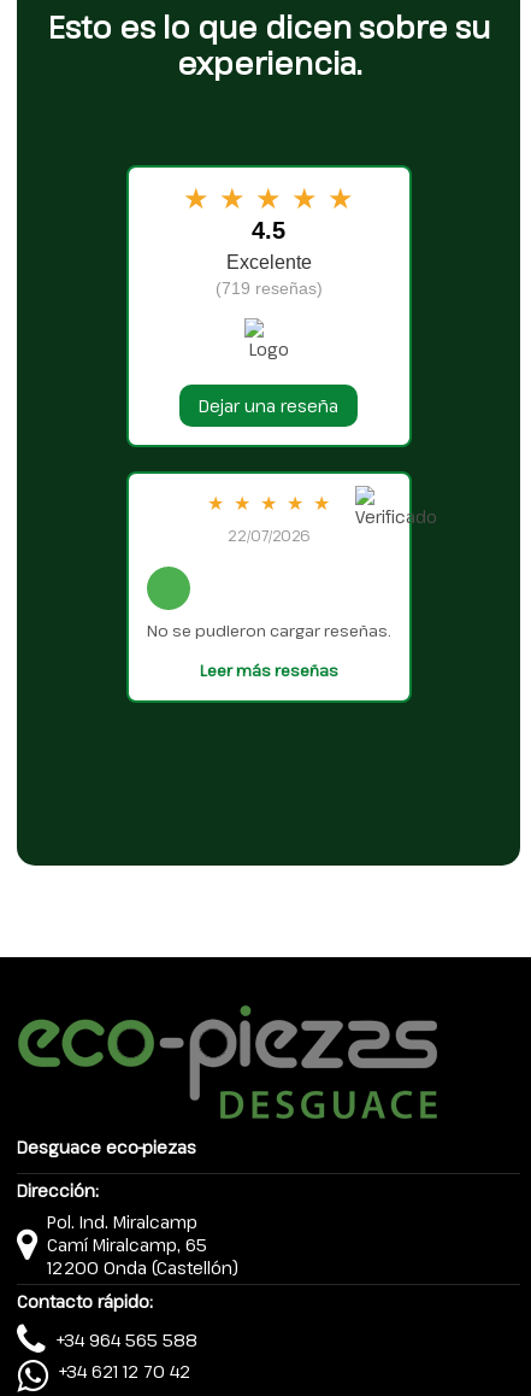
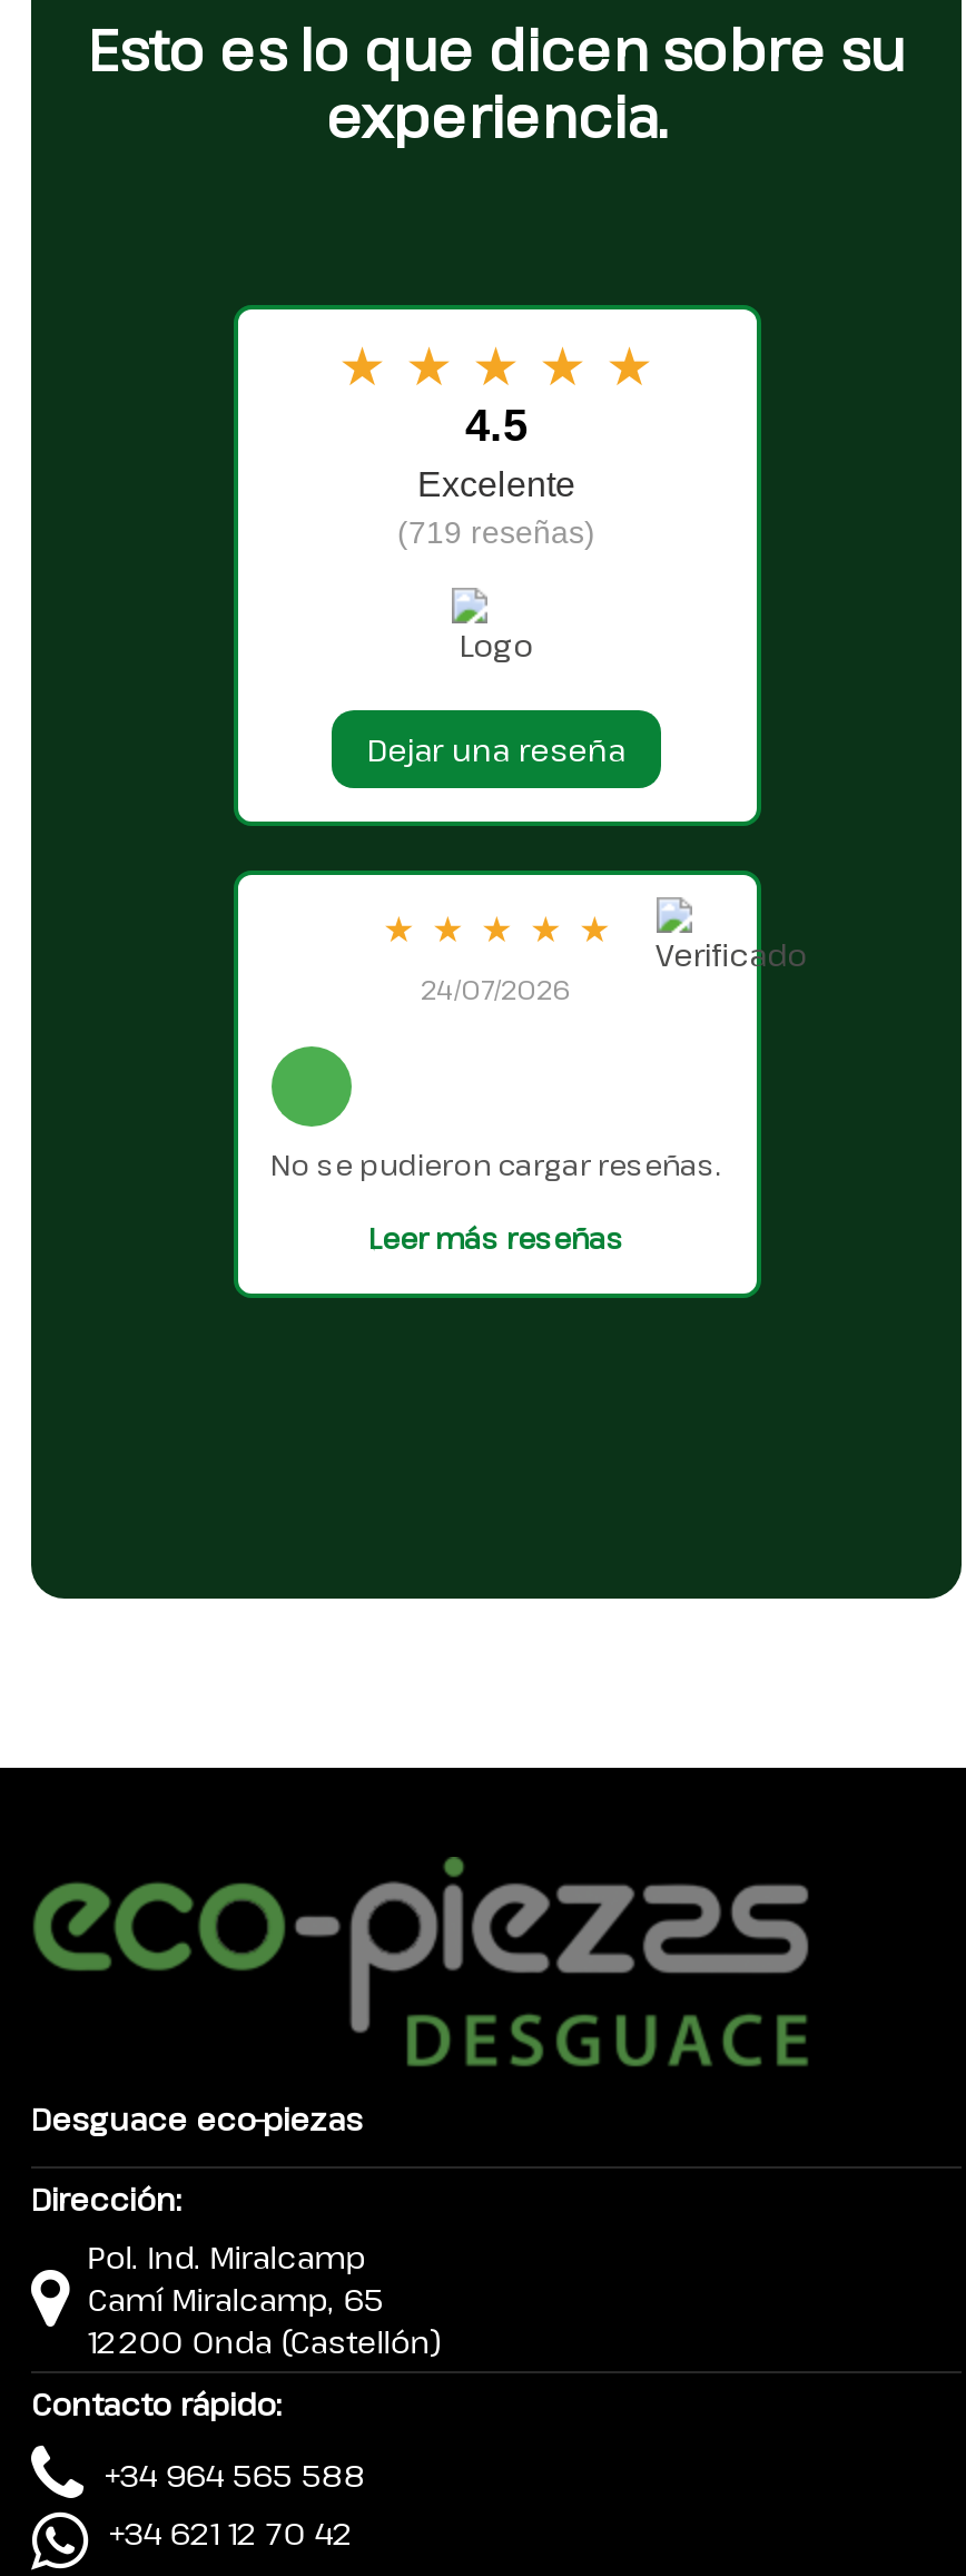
- 22/07/2026
+ 24/07/2026
